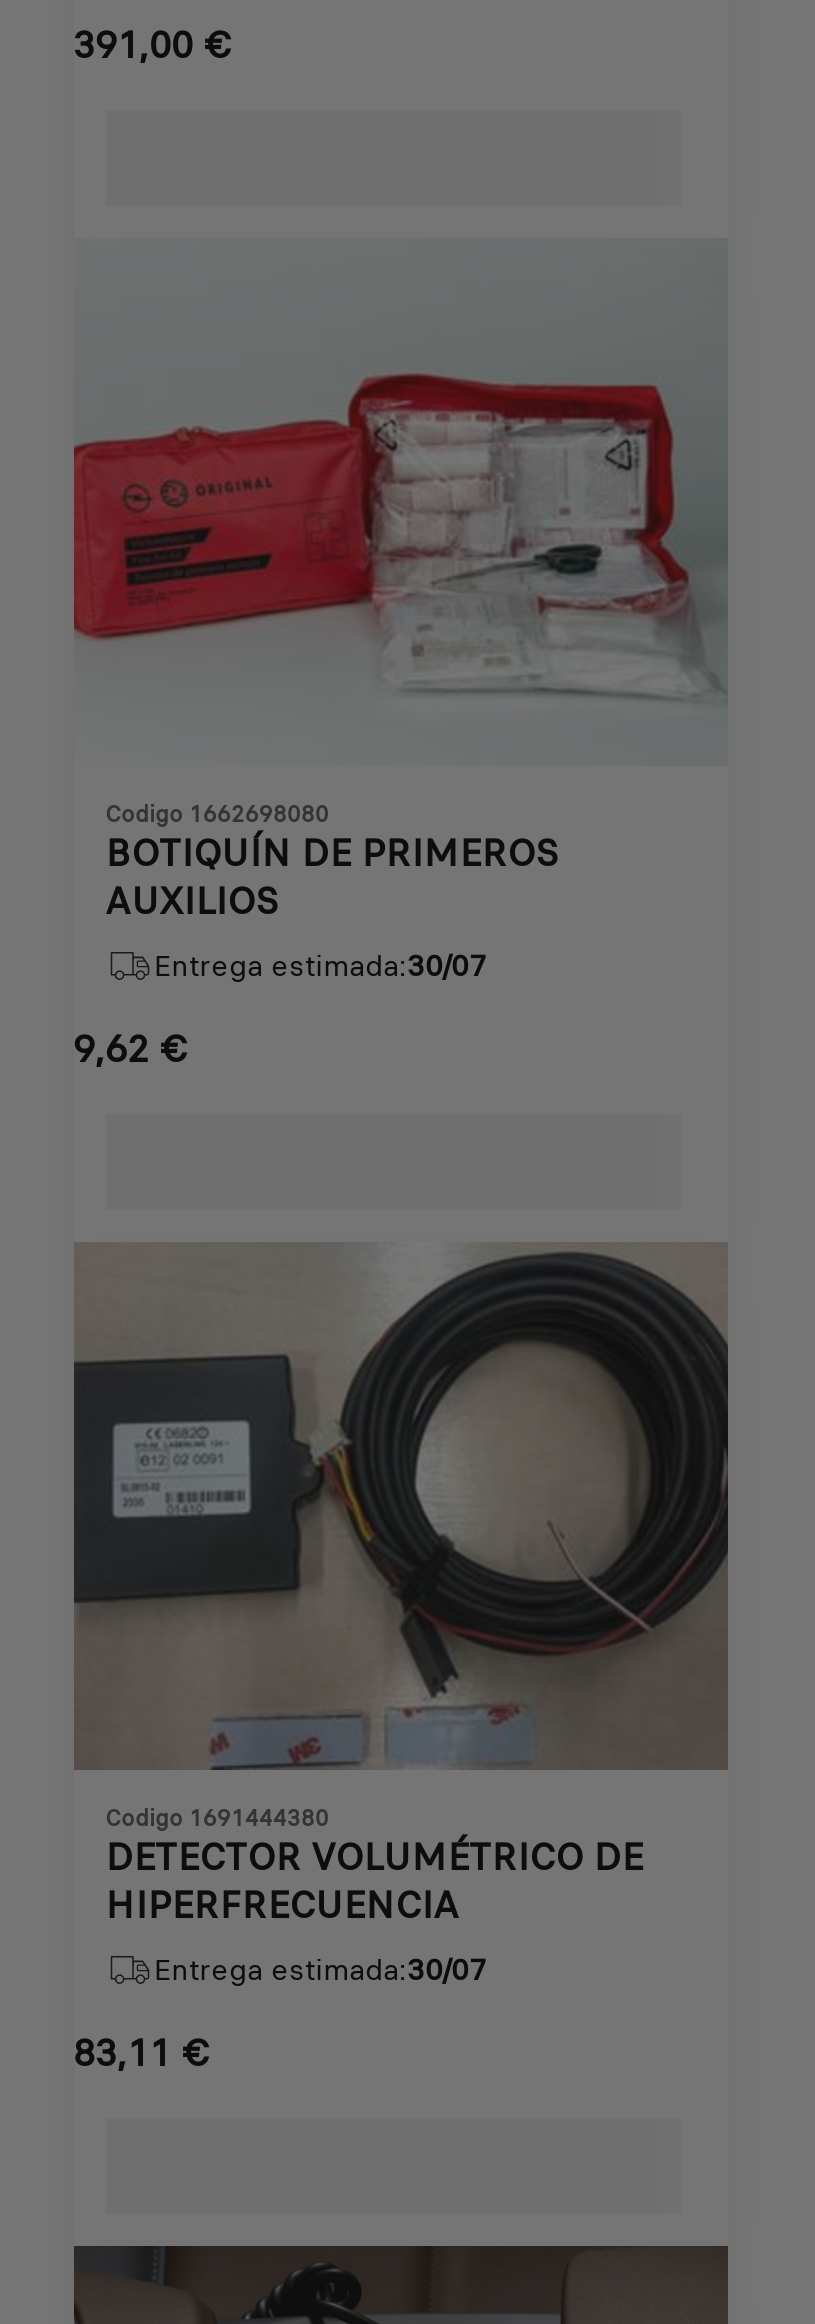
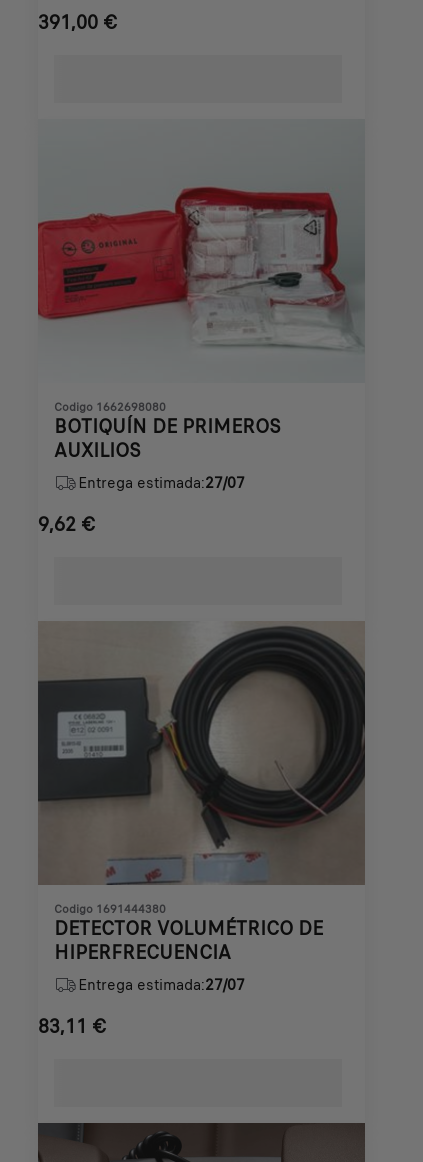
- Entrega estimada:30/07
+ Entrega estimada:27/07

- Entrega estimada:30/07
+ Entrega estimada:27/07
